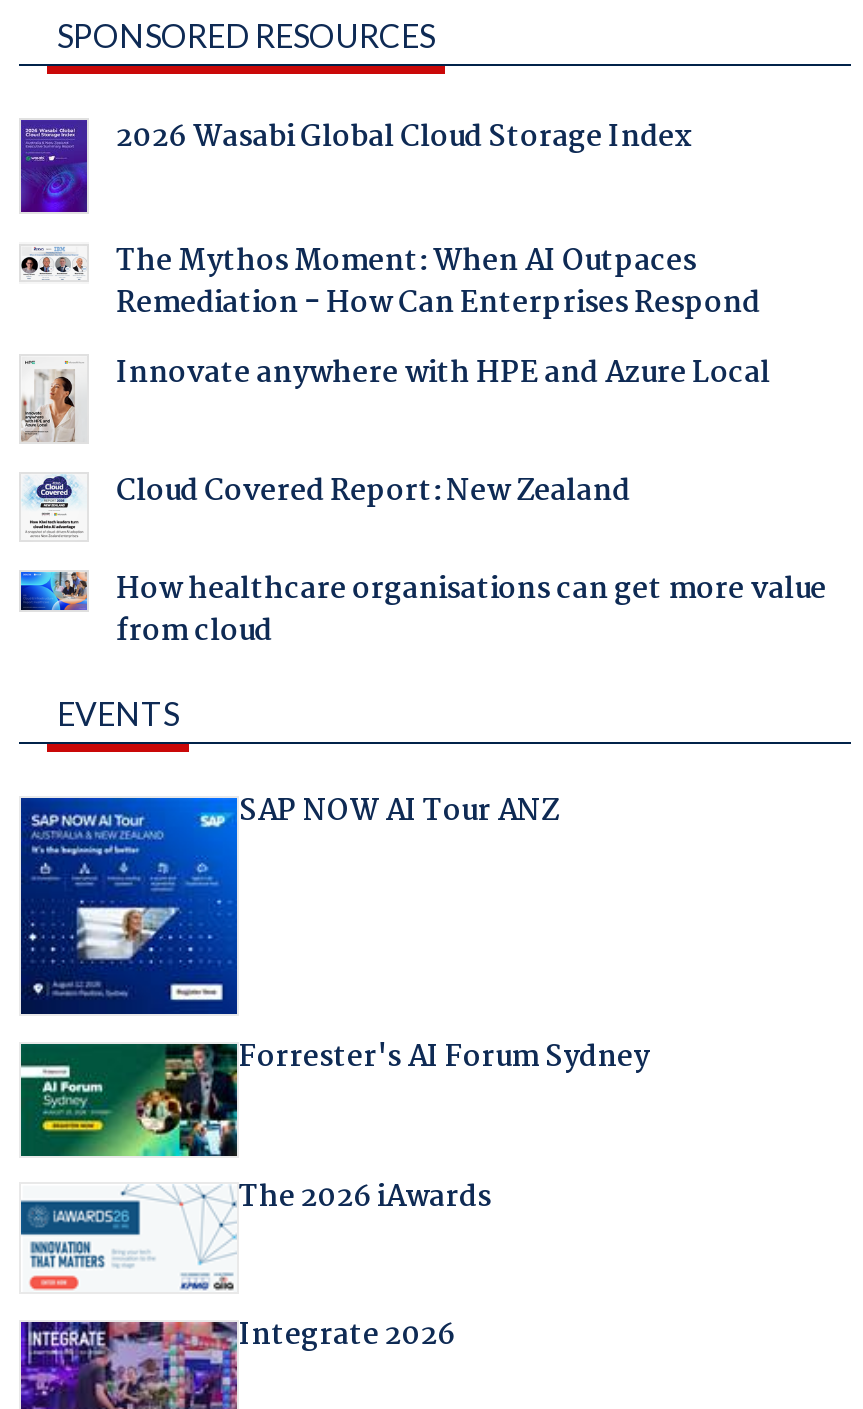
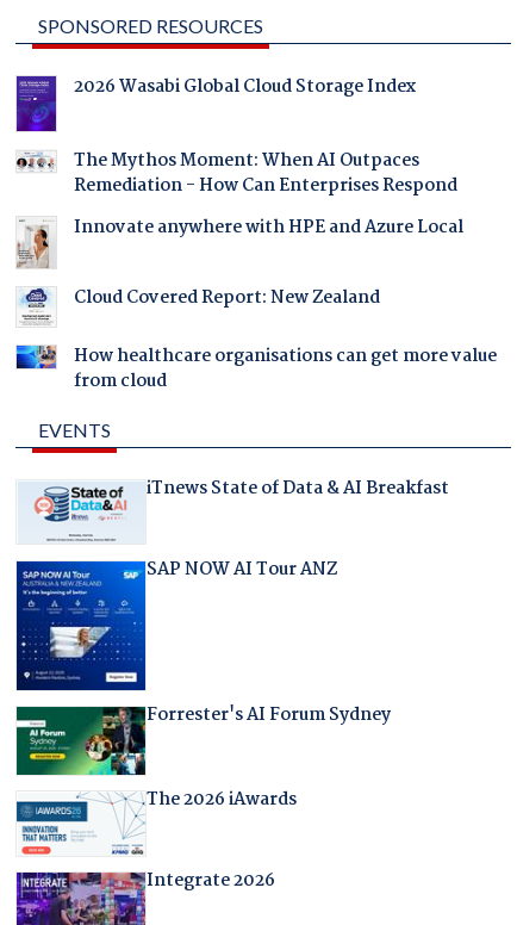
+ [image]
+ iTnews State of Data & AI Breakfast
